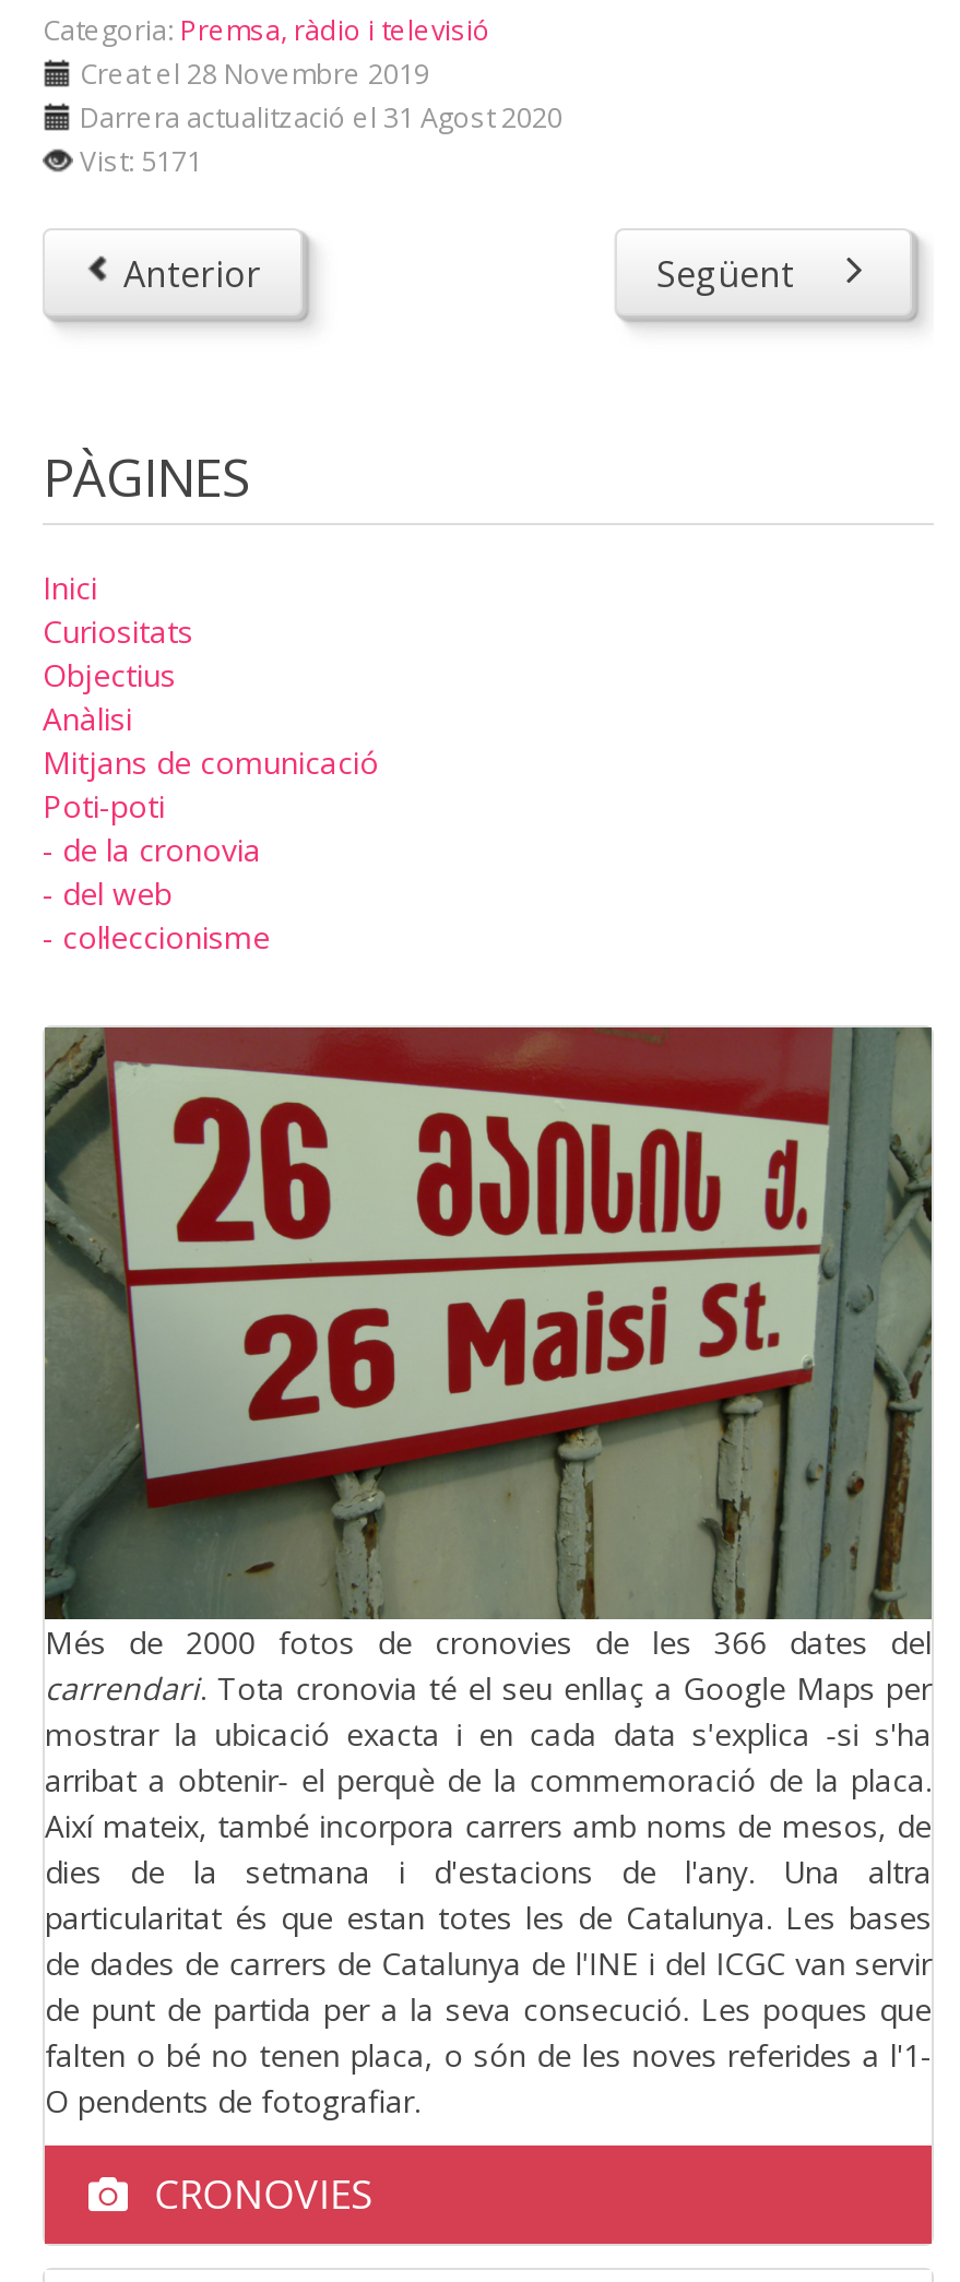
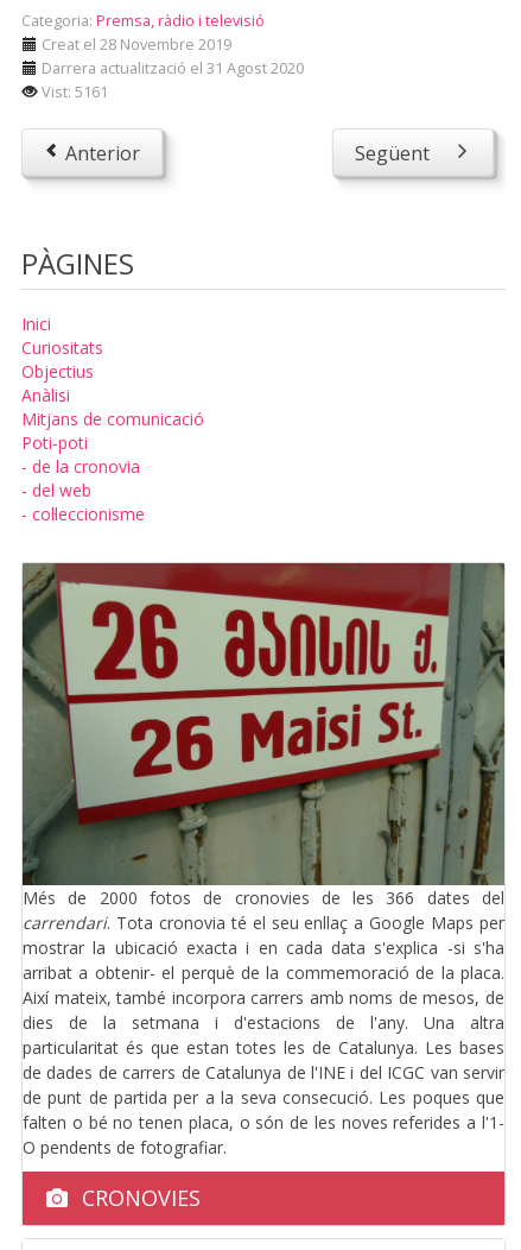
- Vist: 5171
+ Vist: 5161
